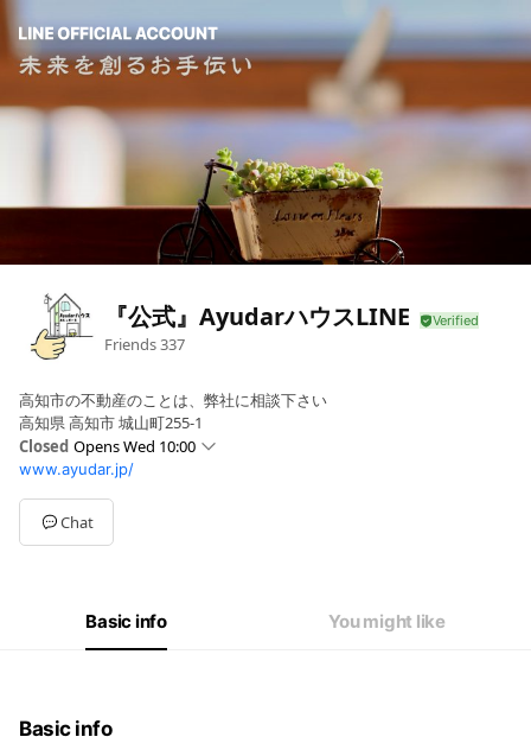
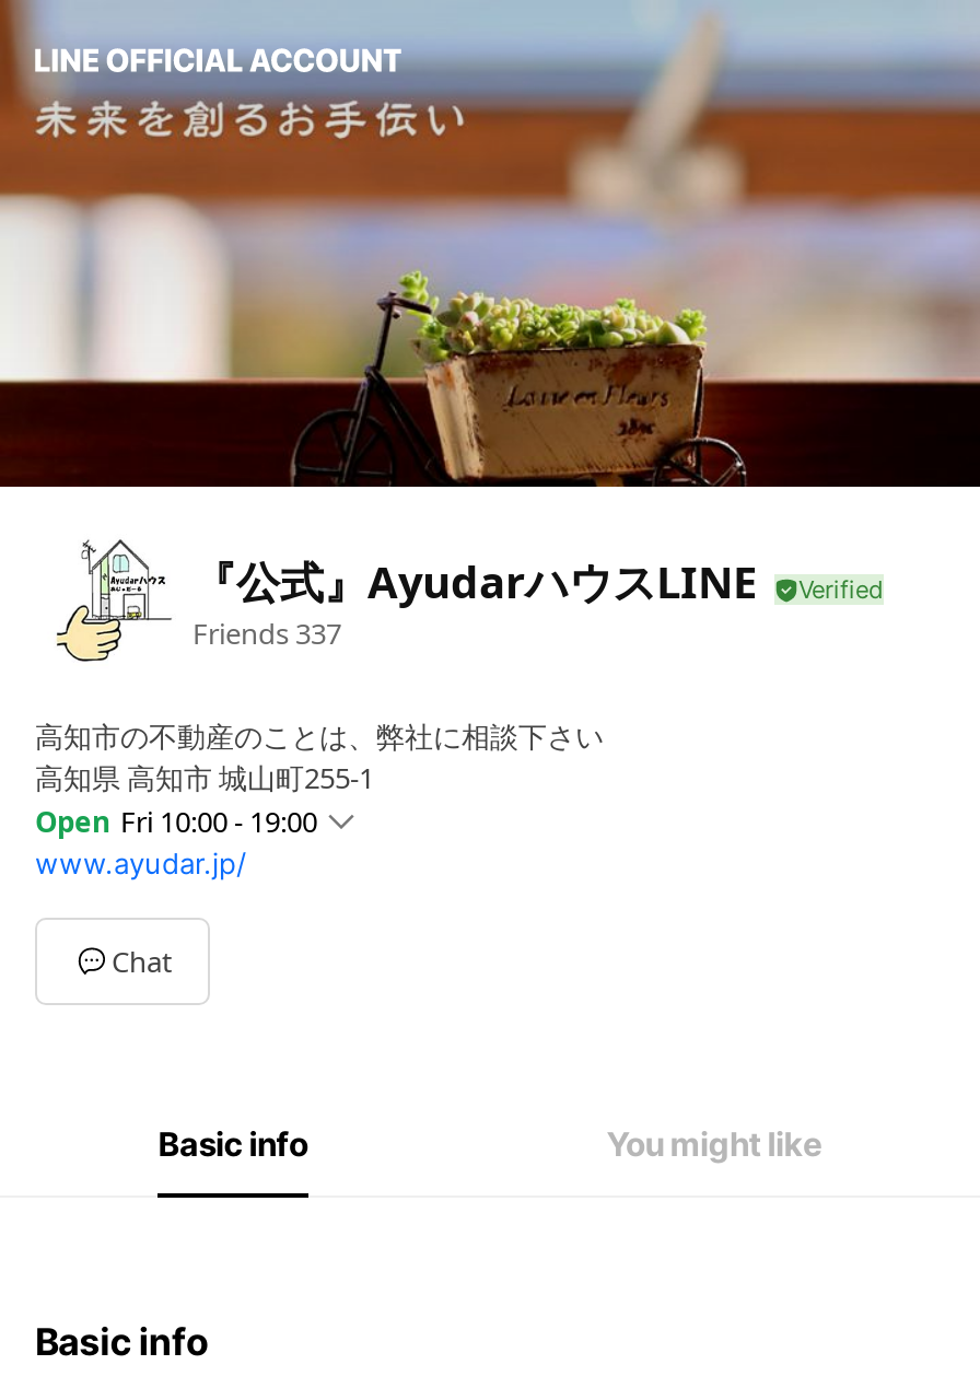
- Closed Opens Wed 10:00
+ Open Fri 10:00 - 19:00
